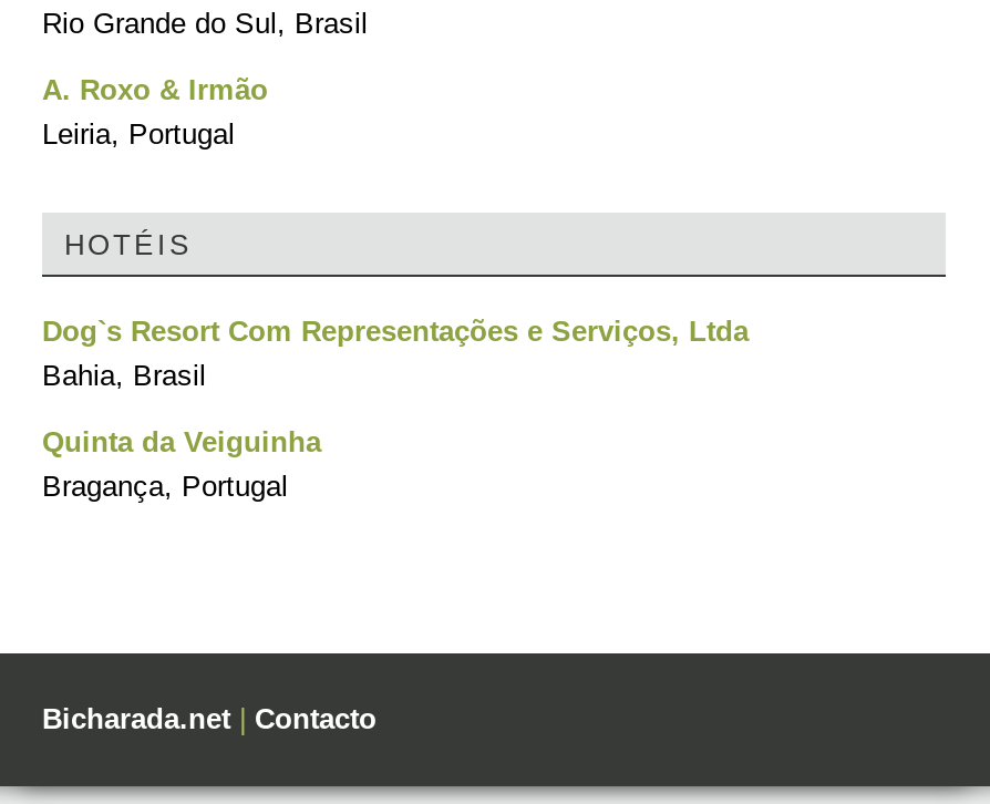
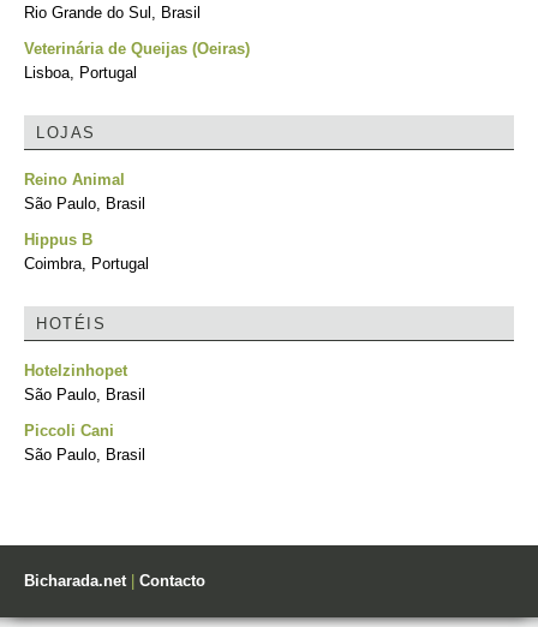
- A. Roxo & Irmão
- Leiria, Portugal
+ Veterinária de Queijas (Oeiras)
+ Lisboa, Portugal
+ LOJAS
+ Reino Animal
+ São Paulo, Brasil
+ Hippus B
+ Coimbra, Portugal

- Dog`s Resort Com Representações e Serviços, Ltda
- Bahia, Brasil
+ Hotelzinhopet
+ São Paulo, Brasil

- Quinta da Veiguinha
- Bragança, Portugal
+ Piccoli Cani
+ São Paulo, Brasil
